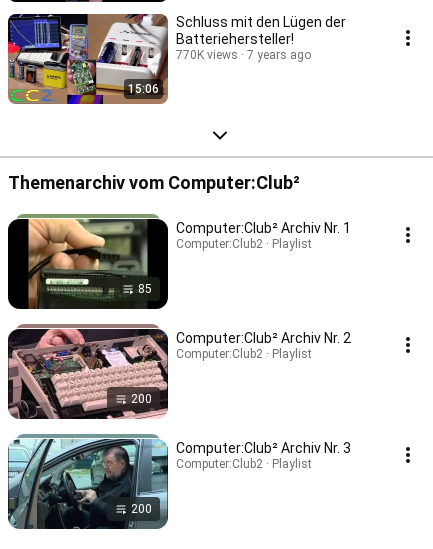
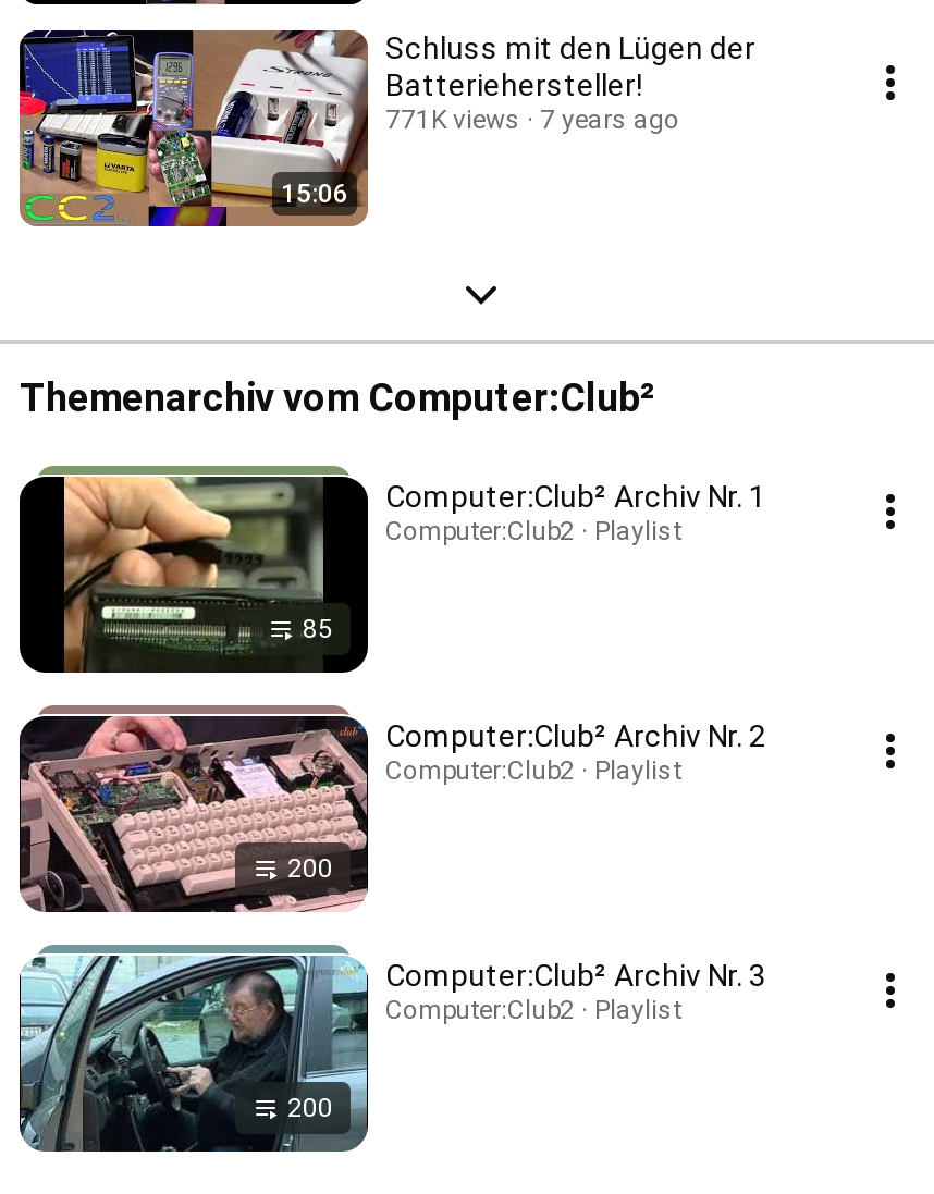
- 770K views 7 years ago
+ 771K views 7 years ago
